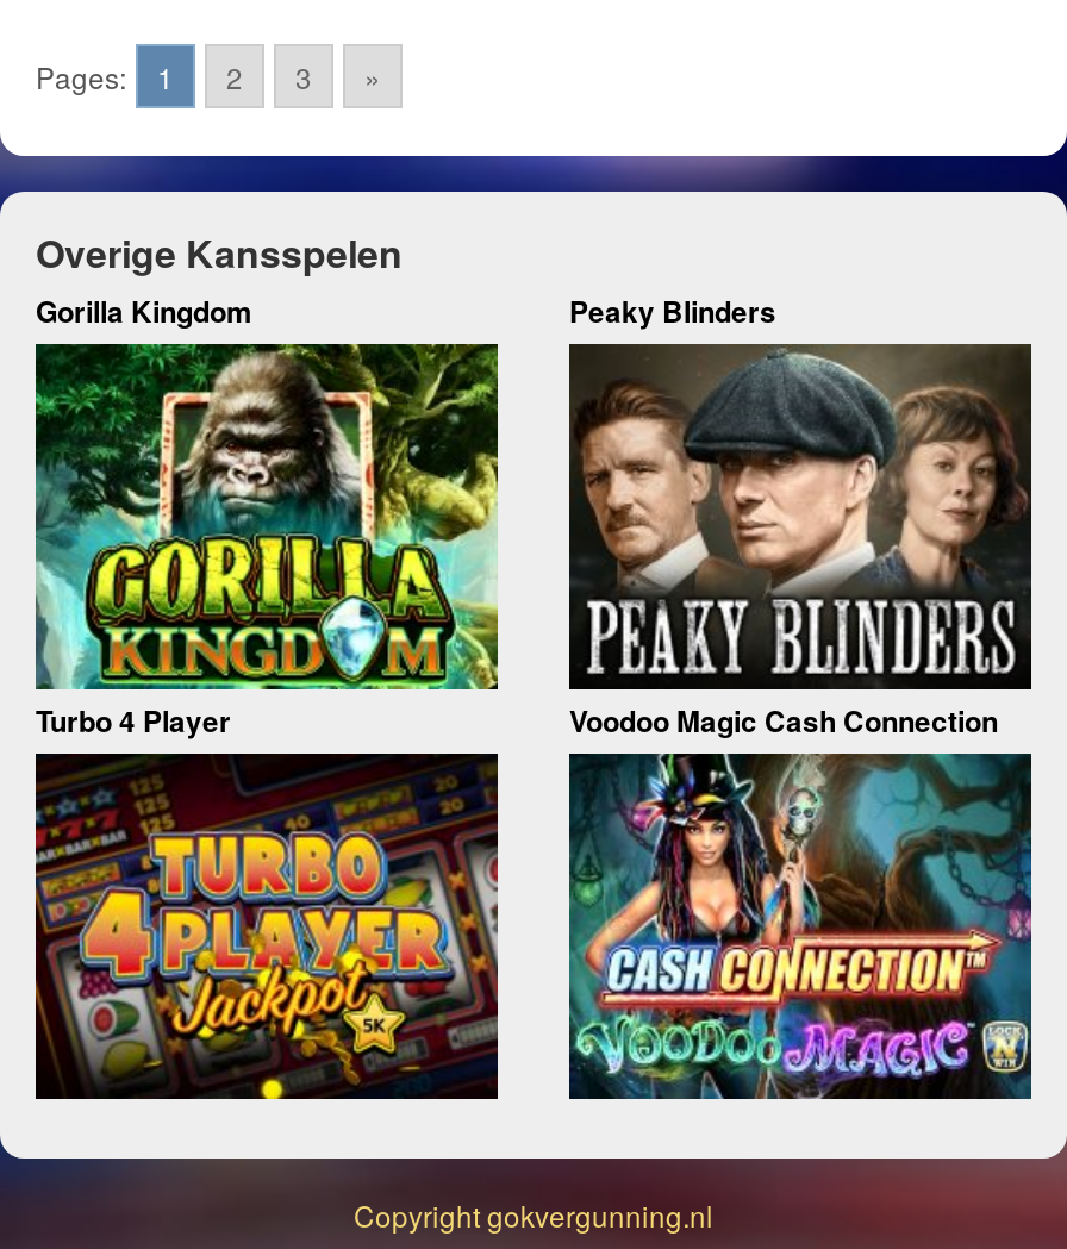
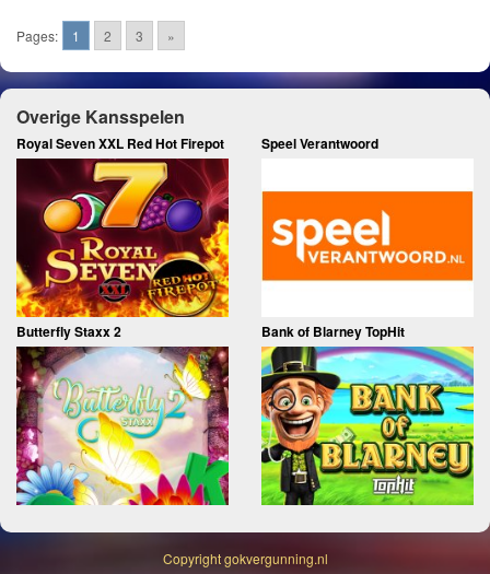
- Gorilla Kingdom
- Peaky Blinders
+ Royal Seven XXL Red Hot Firepot
+ Speel Verantwoord

- [image]
+ [image]

- [image]
- Turbo 4 Player
- Voodoo Magic Cash Connection
+ [image]
+ Butterfly Staxx 2
+ Bank of Blarney TopHit

- [image]
+ [image]

- [image]
+ [image]
